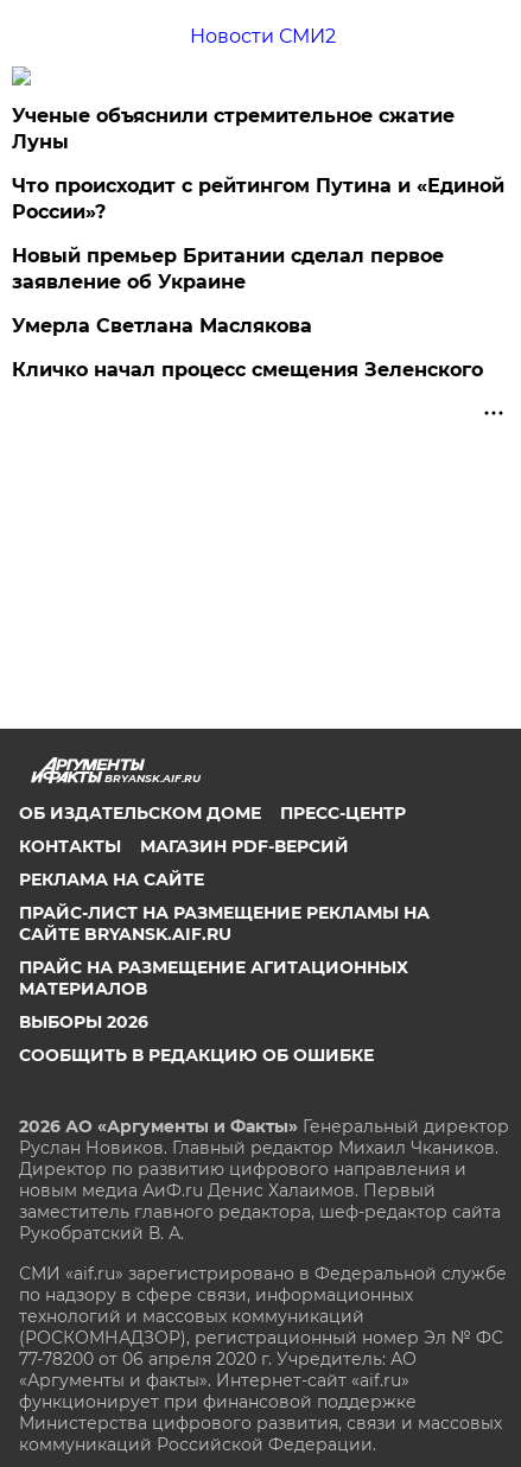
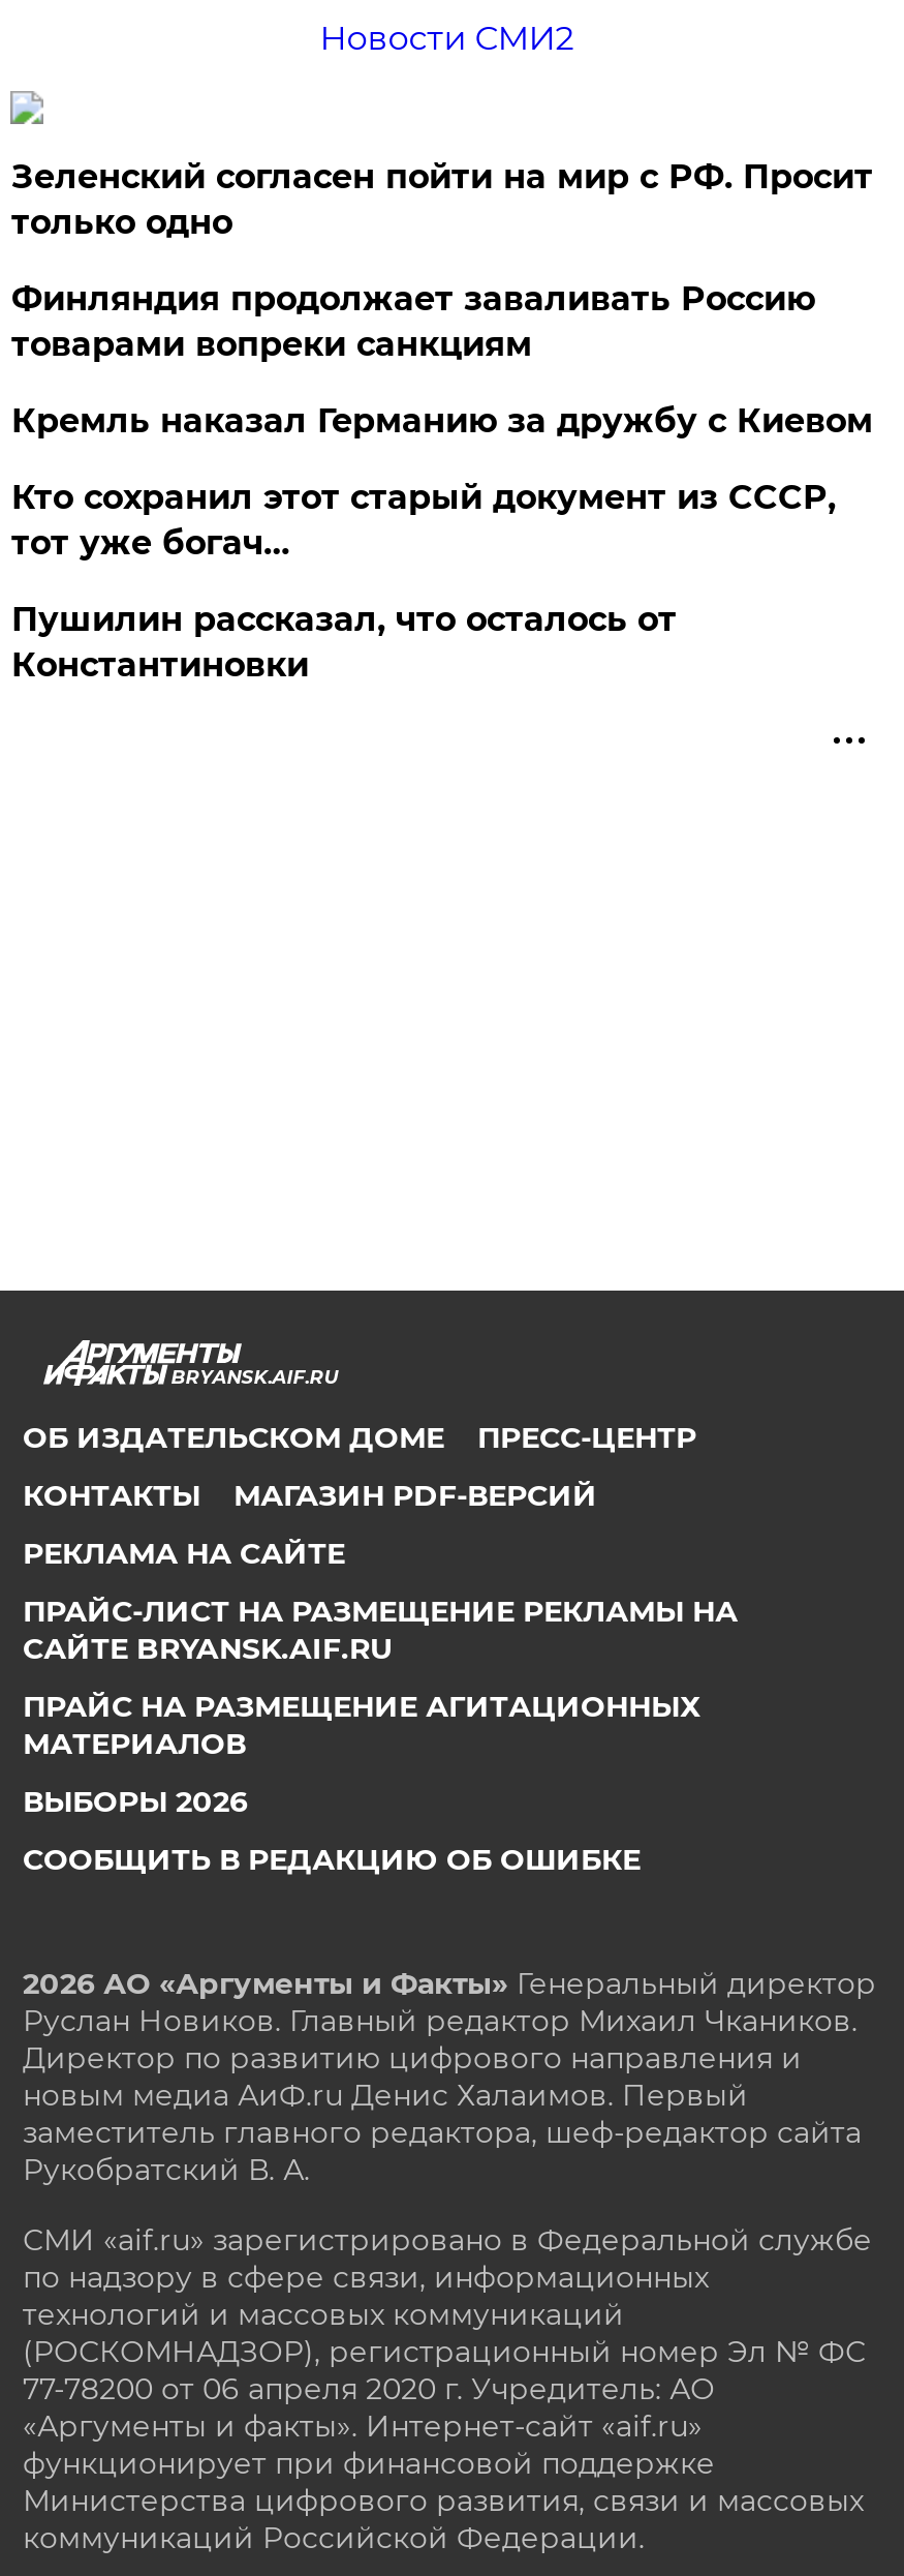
- Ученые объяснили стремительное сжатие
- Луны
+ Зеленский согласен пойти на мир с РФ. Просит
+ только одно

- Что происходит с рейтингом Путина и «Единой
- России»?
+ Финляндия продолжает заваливать Россию
+ товарами вопреки санкциям

- Новый премьер Британии сделал первое
- заявление об Украине
+ Кремль наказал Германию за дружбу с Киевом

- Умерла Светлана Маслякова
+ Кто сохранил этот старый документ из СССР,
+ тот уже богач…

- Кличко начал процесс смещения Зеленского
+ Пушилин рассказал, что осталось от
+ Константиновки
